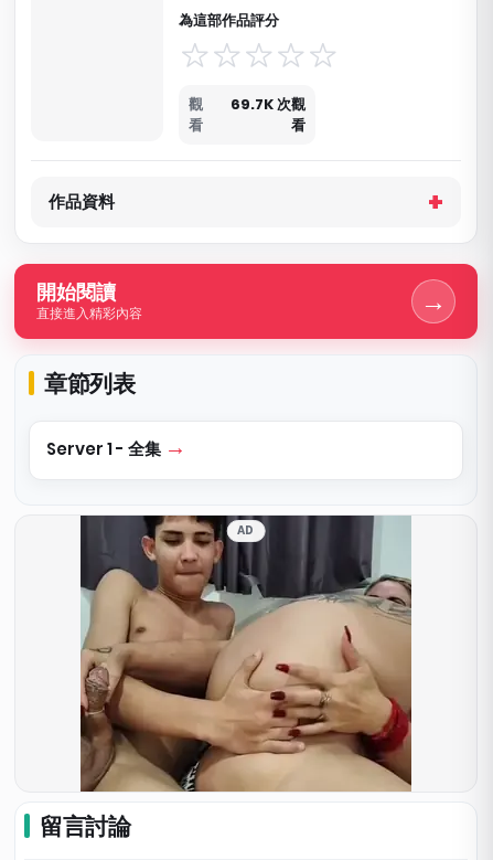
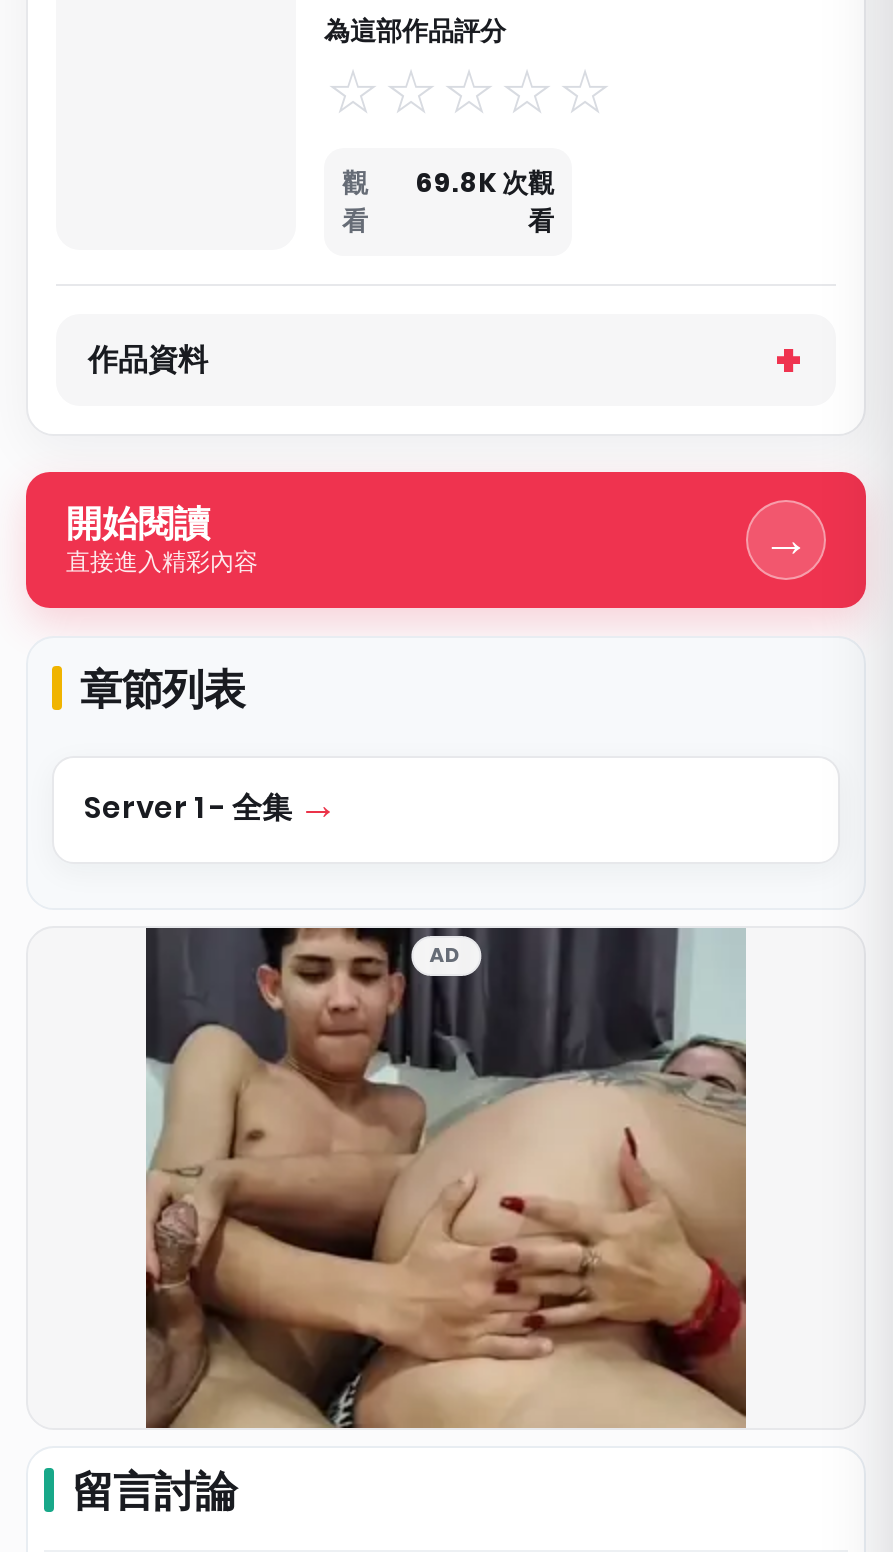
- 觀 69.7K 次觀
+ 觀 69.8K 次觀
